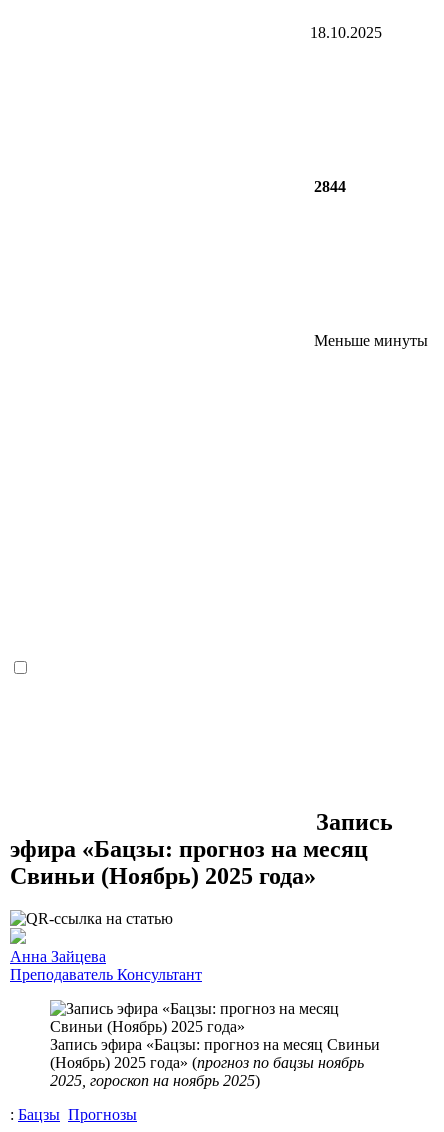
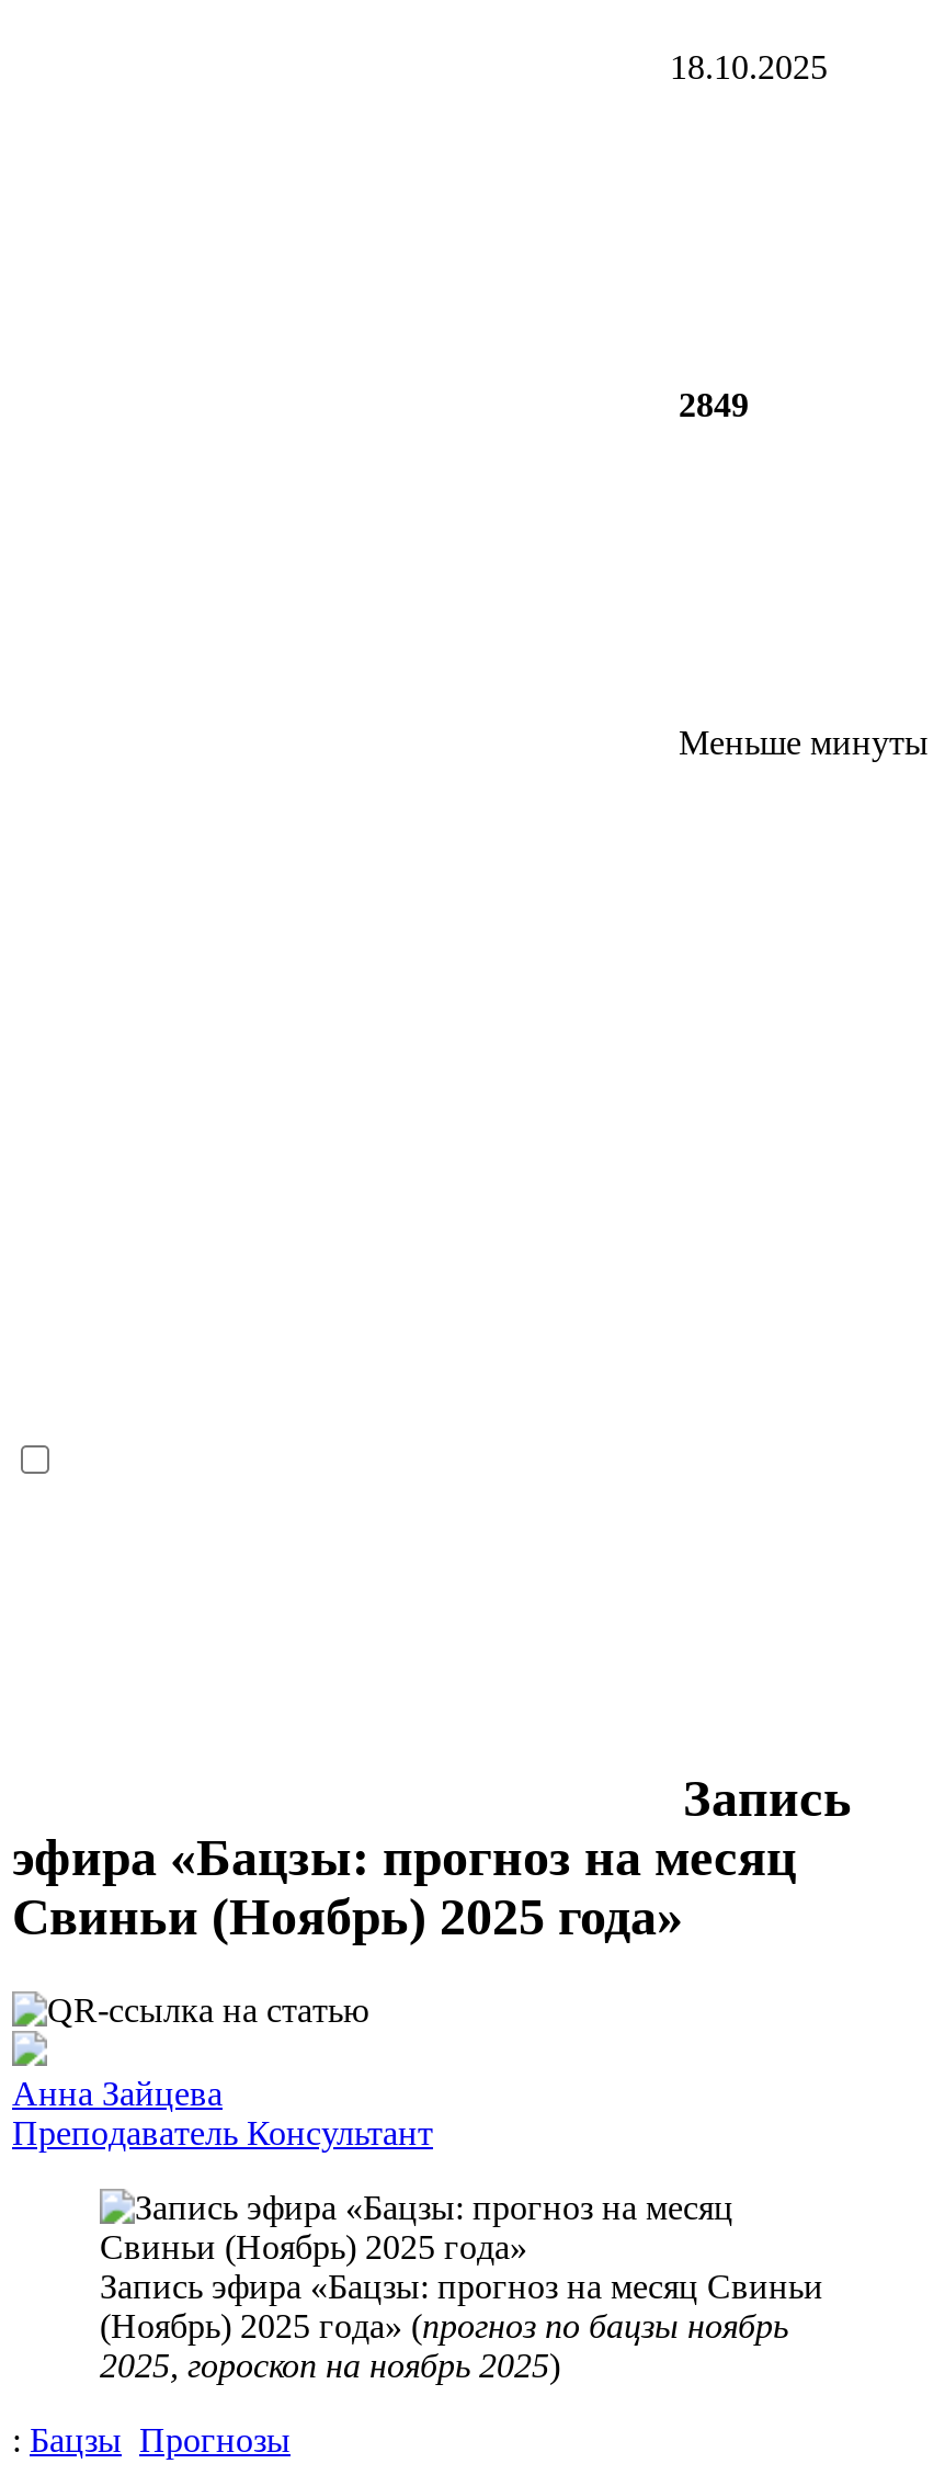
- 2844
+ 2849
